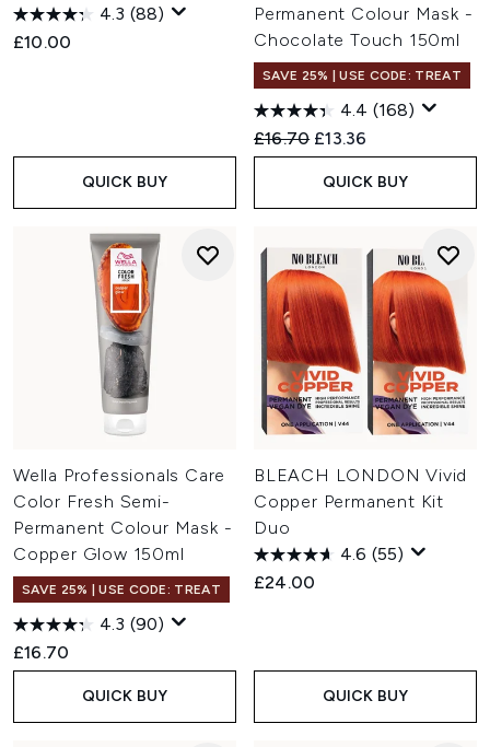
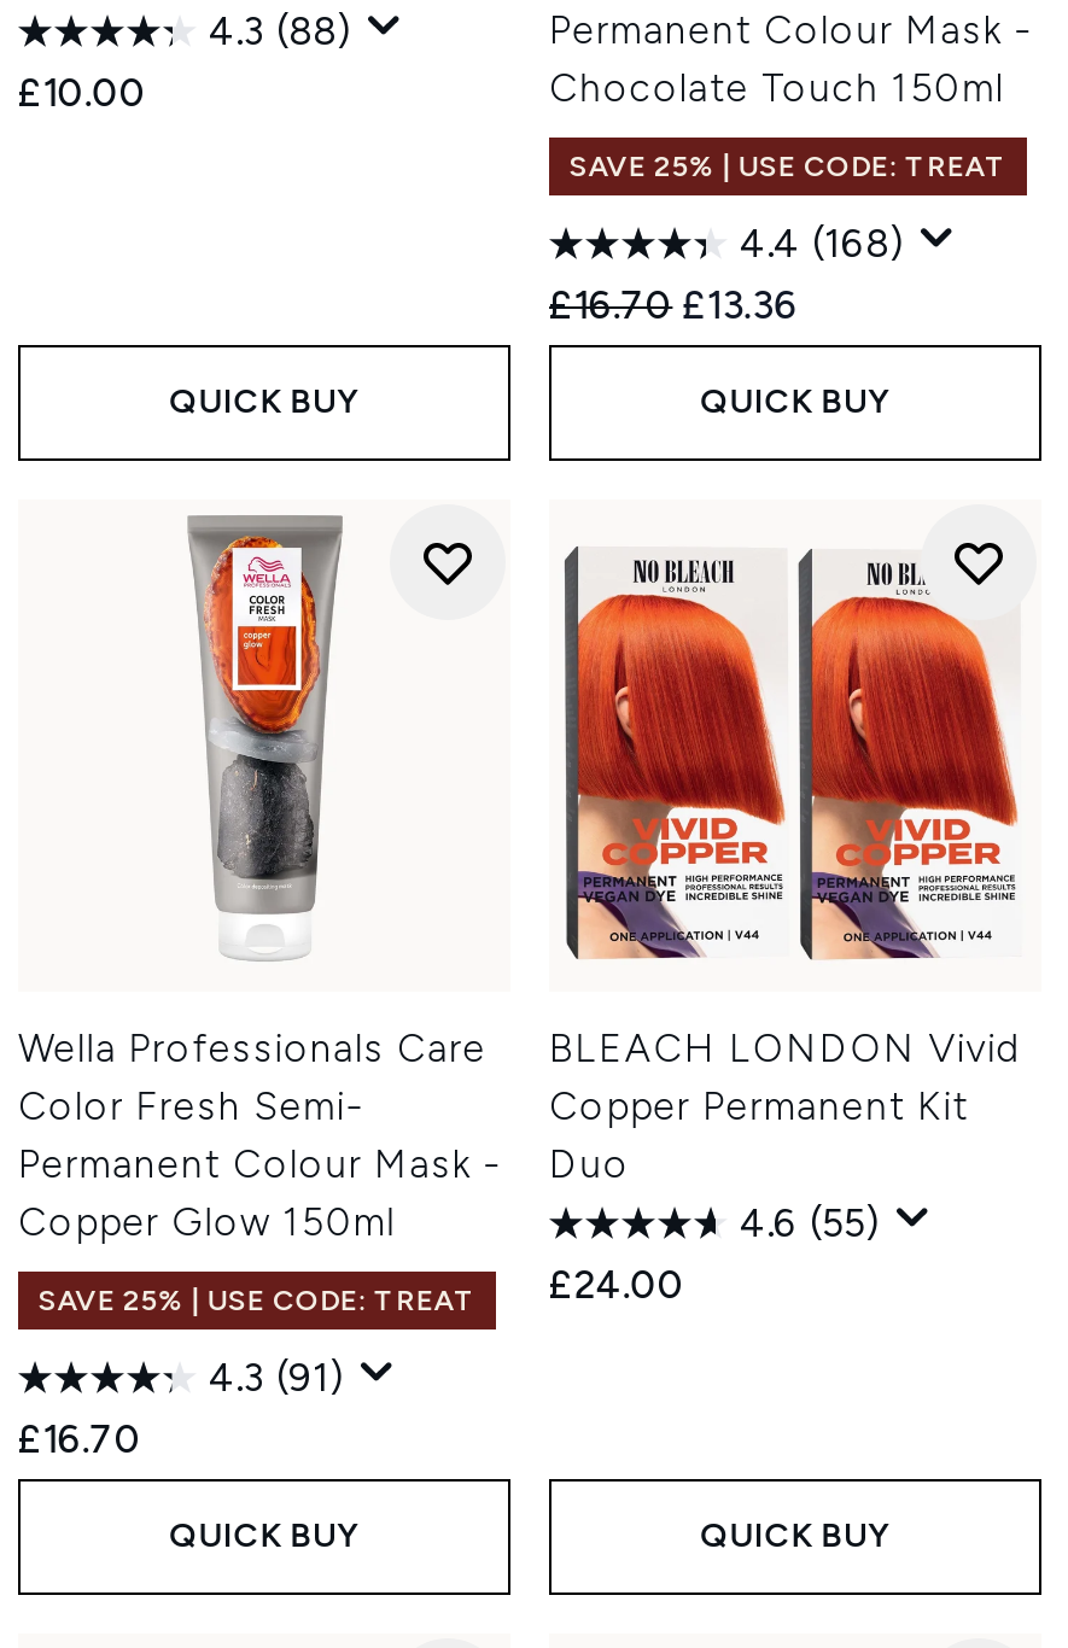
- 4.3 (90)
+ 4.3 (91)
